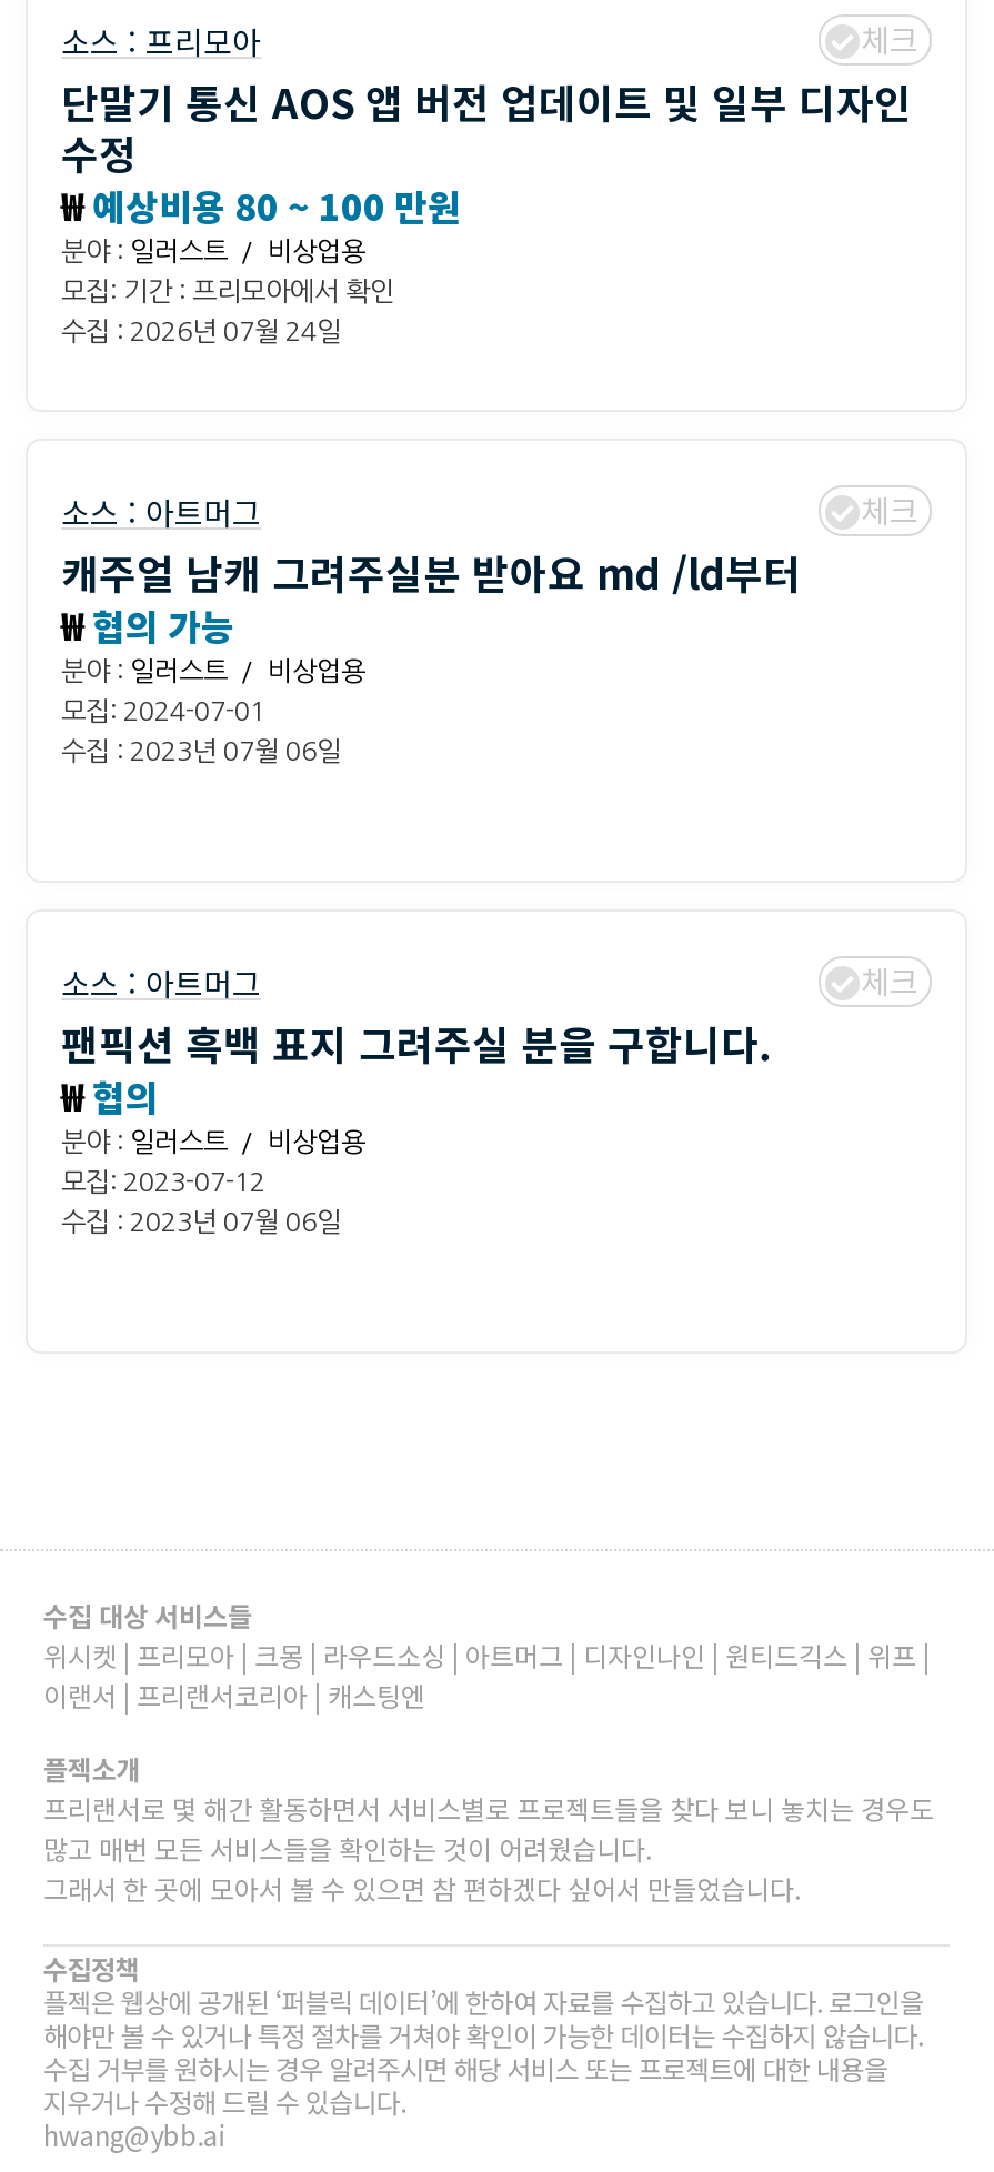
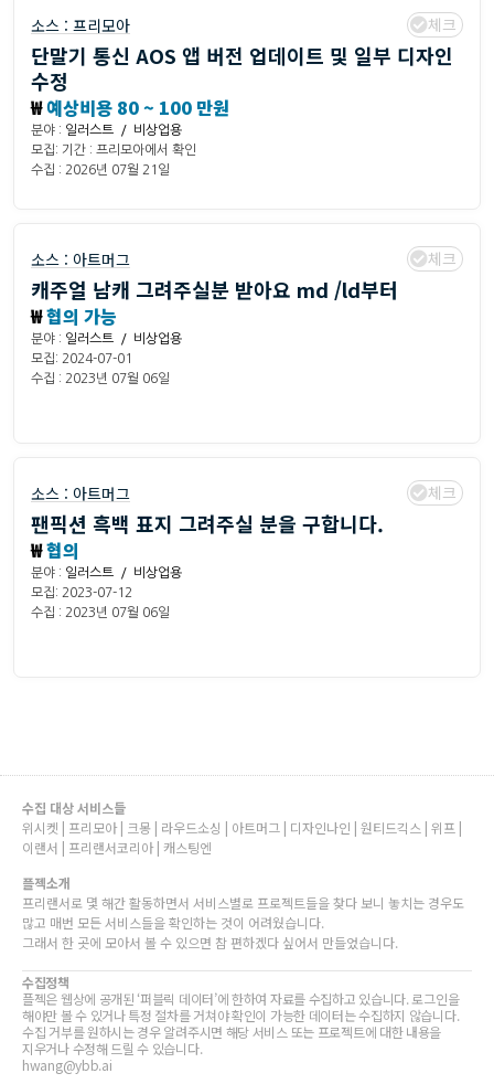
- 수집 : 2026년 07월 24일
+ 수집 : 2026년 07월 21일
